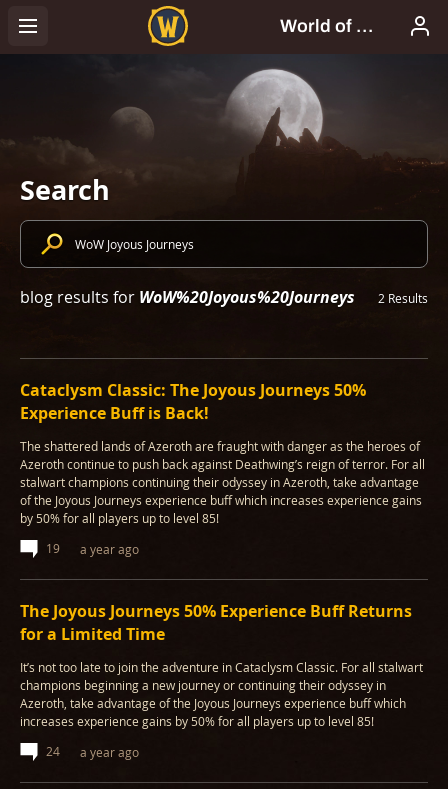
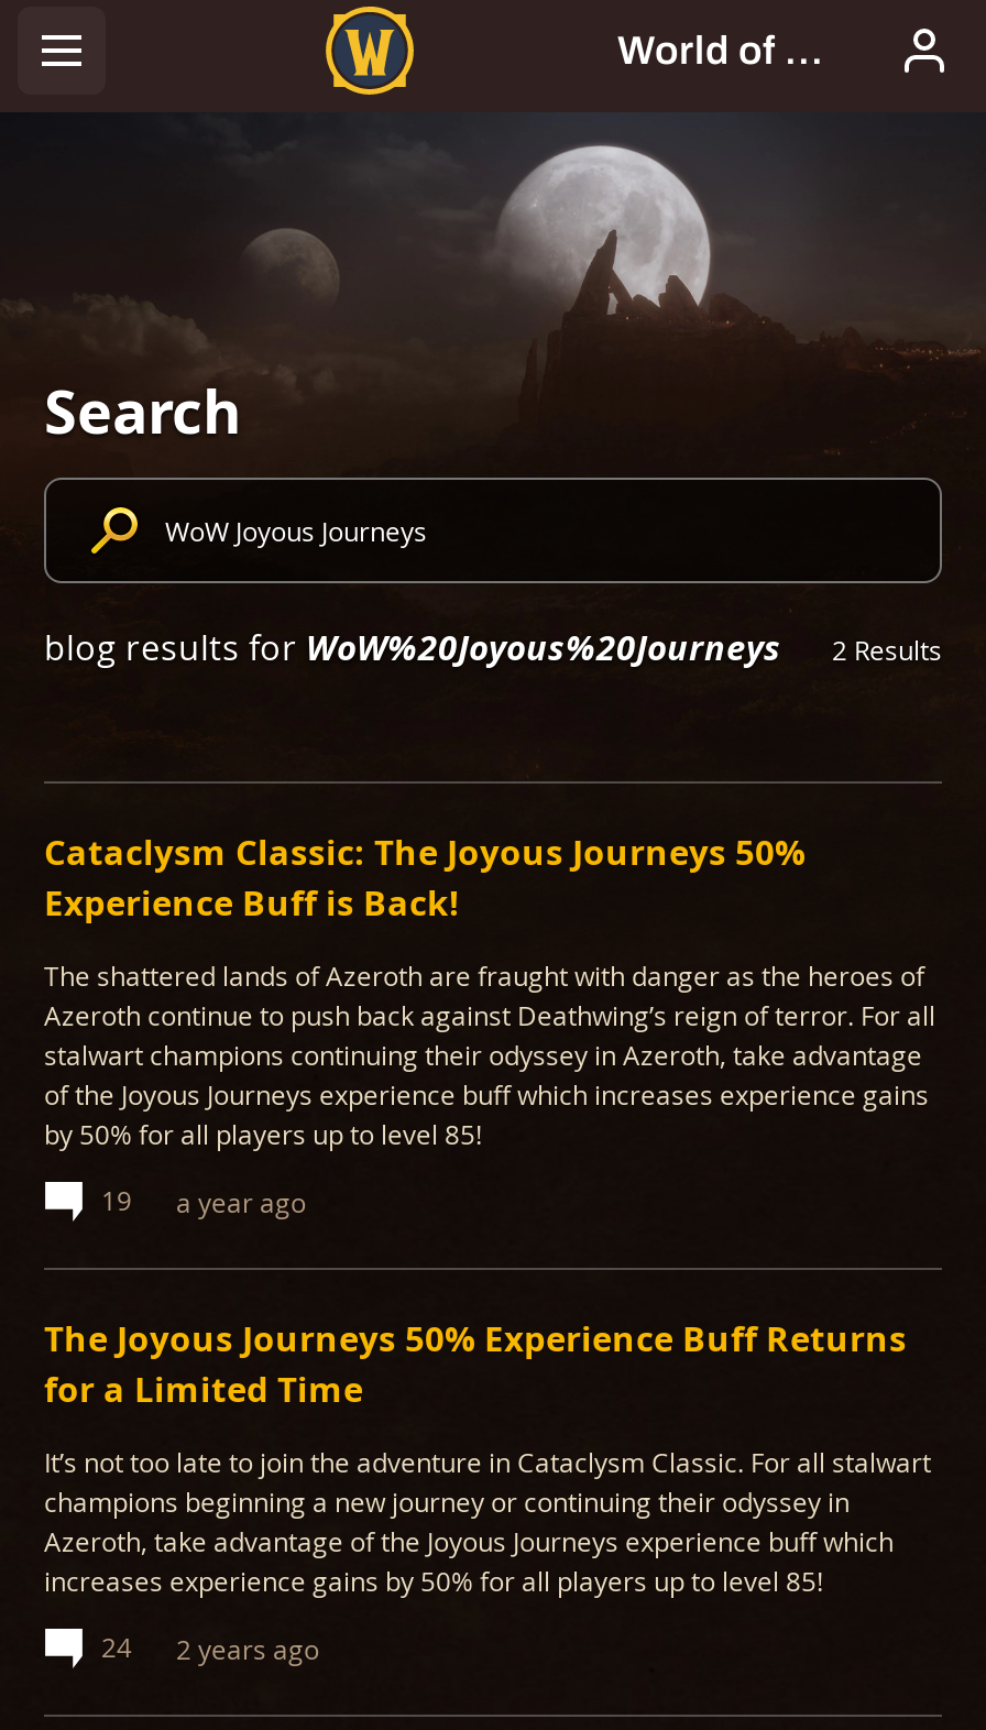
- a year ago
+ 2 years ago
